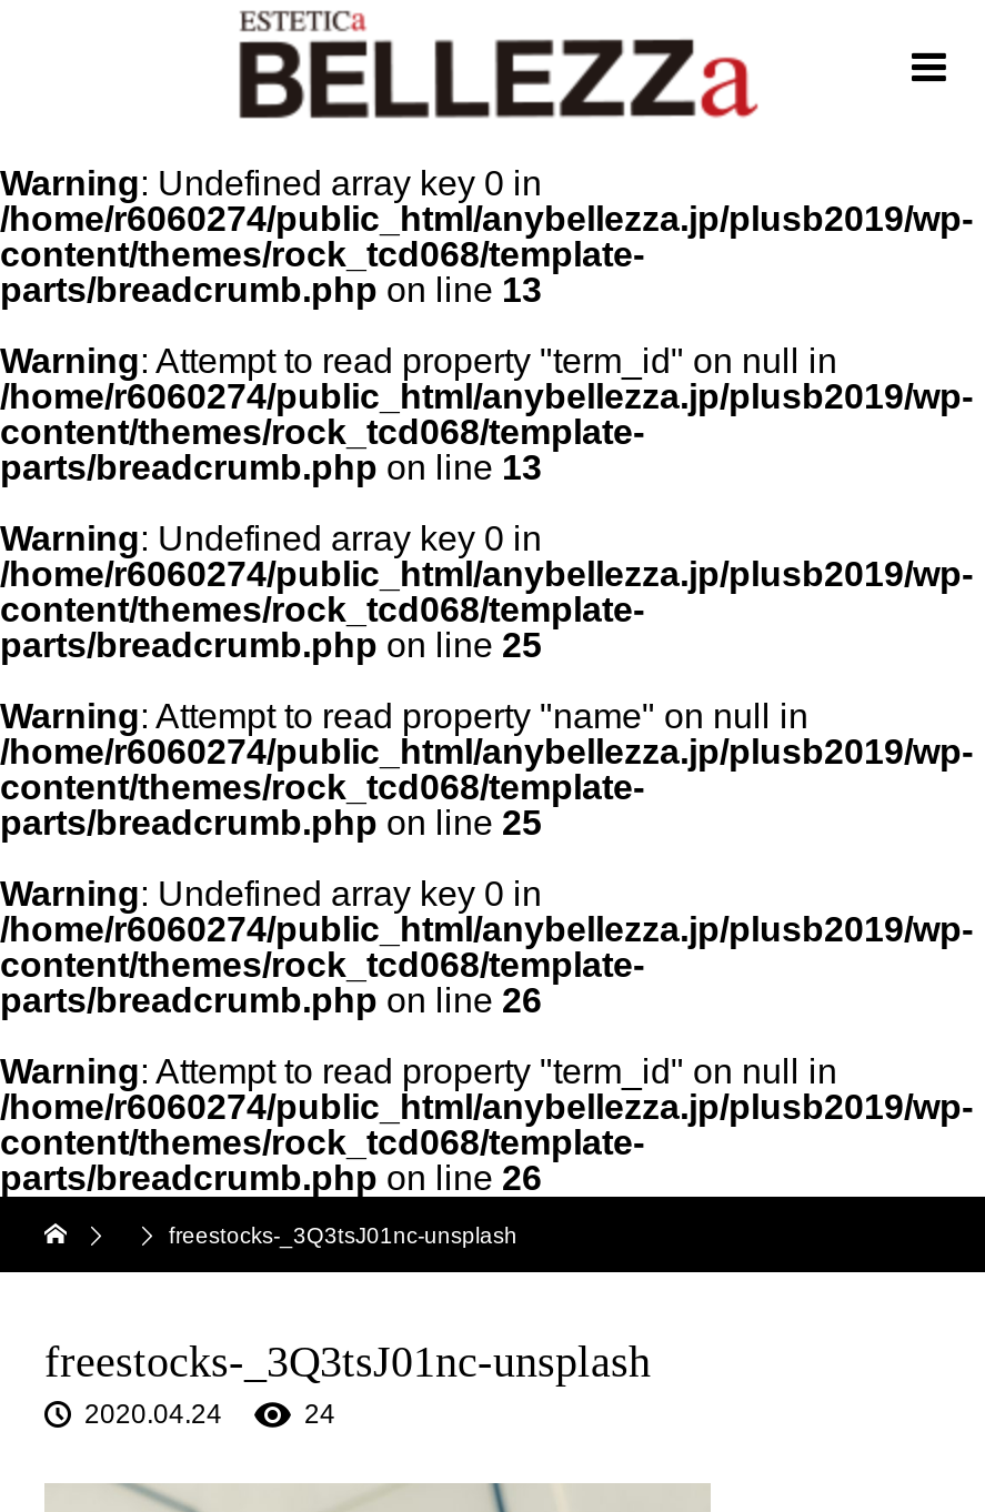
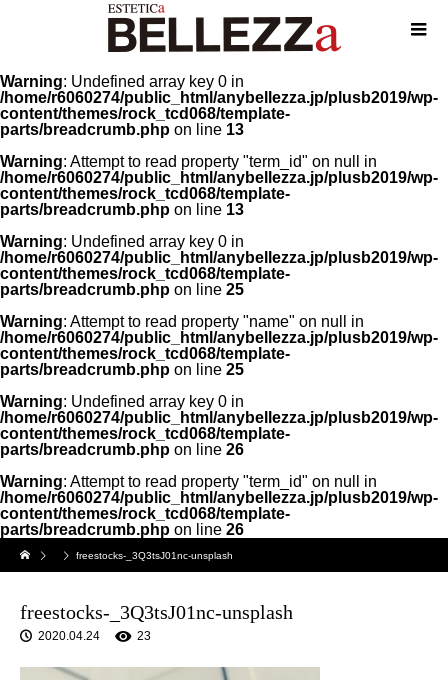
- 24
+ 23
